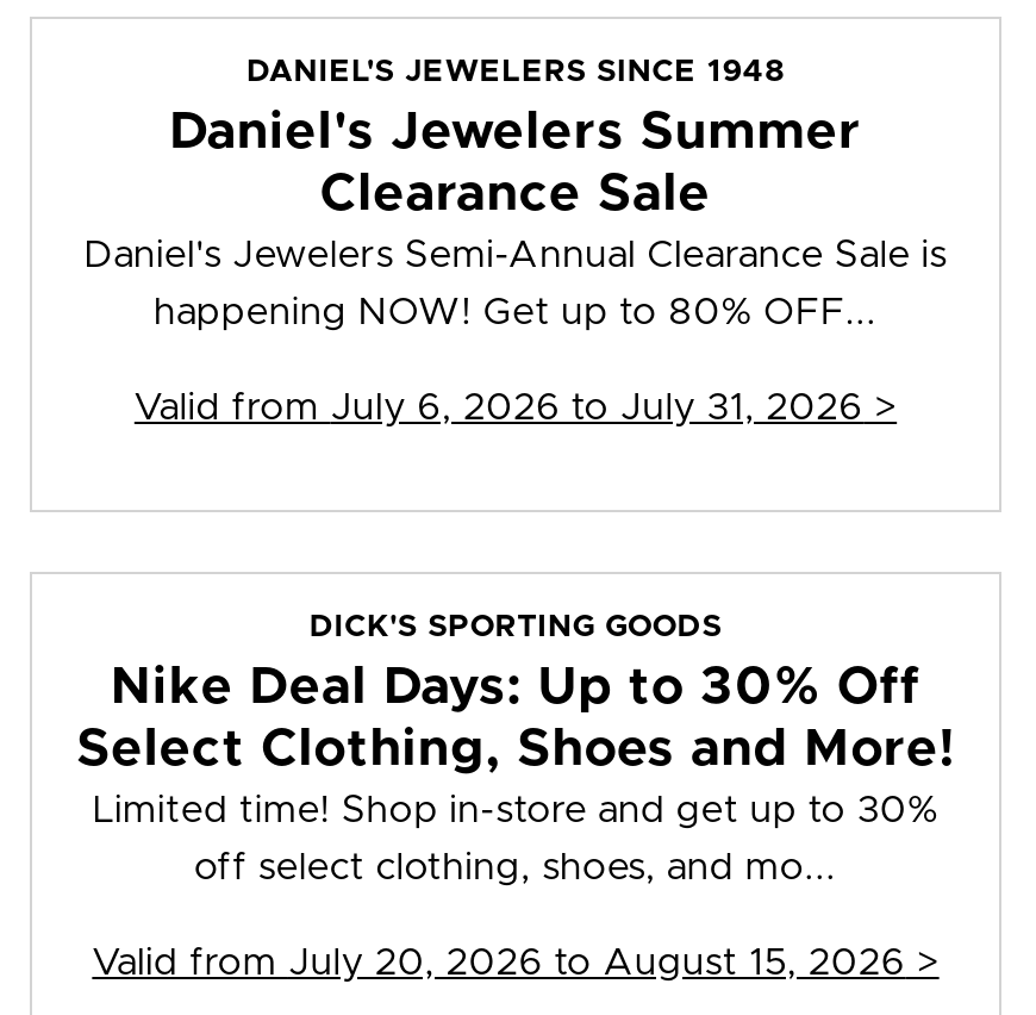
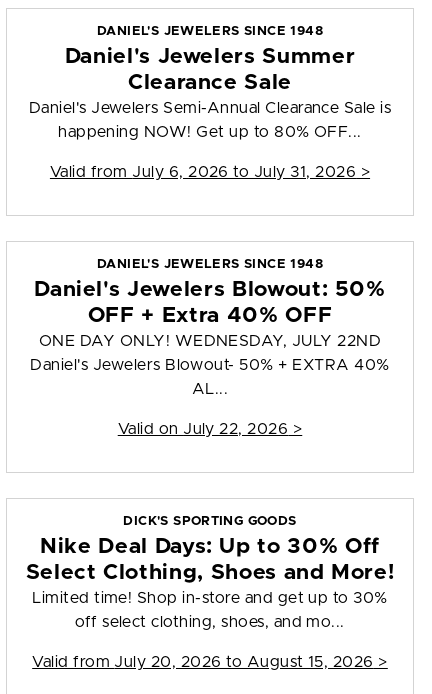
+ DANIEL'S JEWELERS SINCE 1948
+ Daniel's Jewelers Blowout: 50%
+ OFF + Extra 40% OFF
+ ONE DAY ONLY! WEDNESDAY, JULY 22ND
+ Daniel's Jewelers Blowout- 50% + EXTRA 40%
+ AL...
+ Valid on July 22, 2026 >
